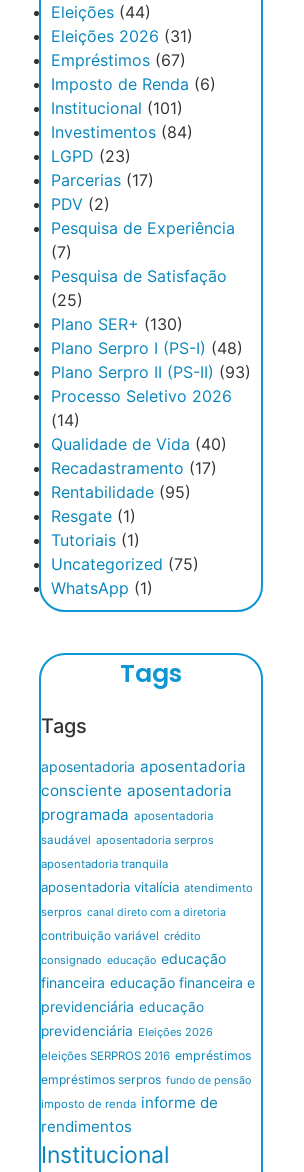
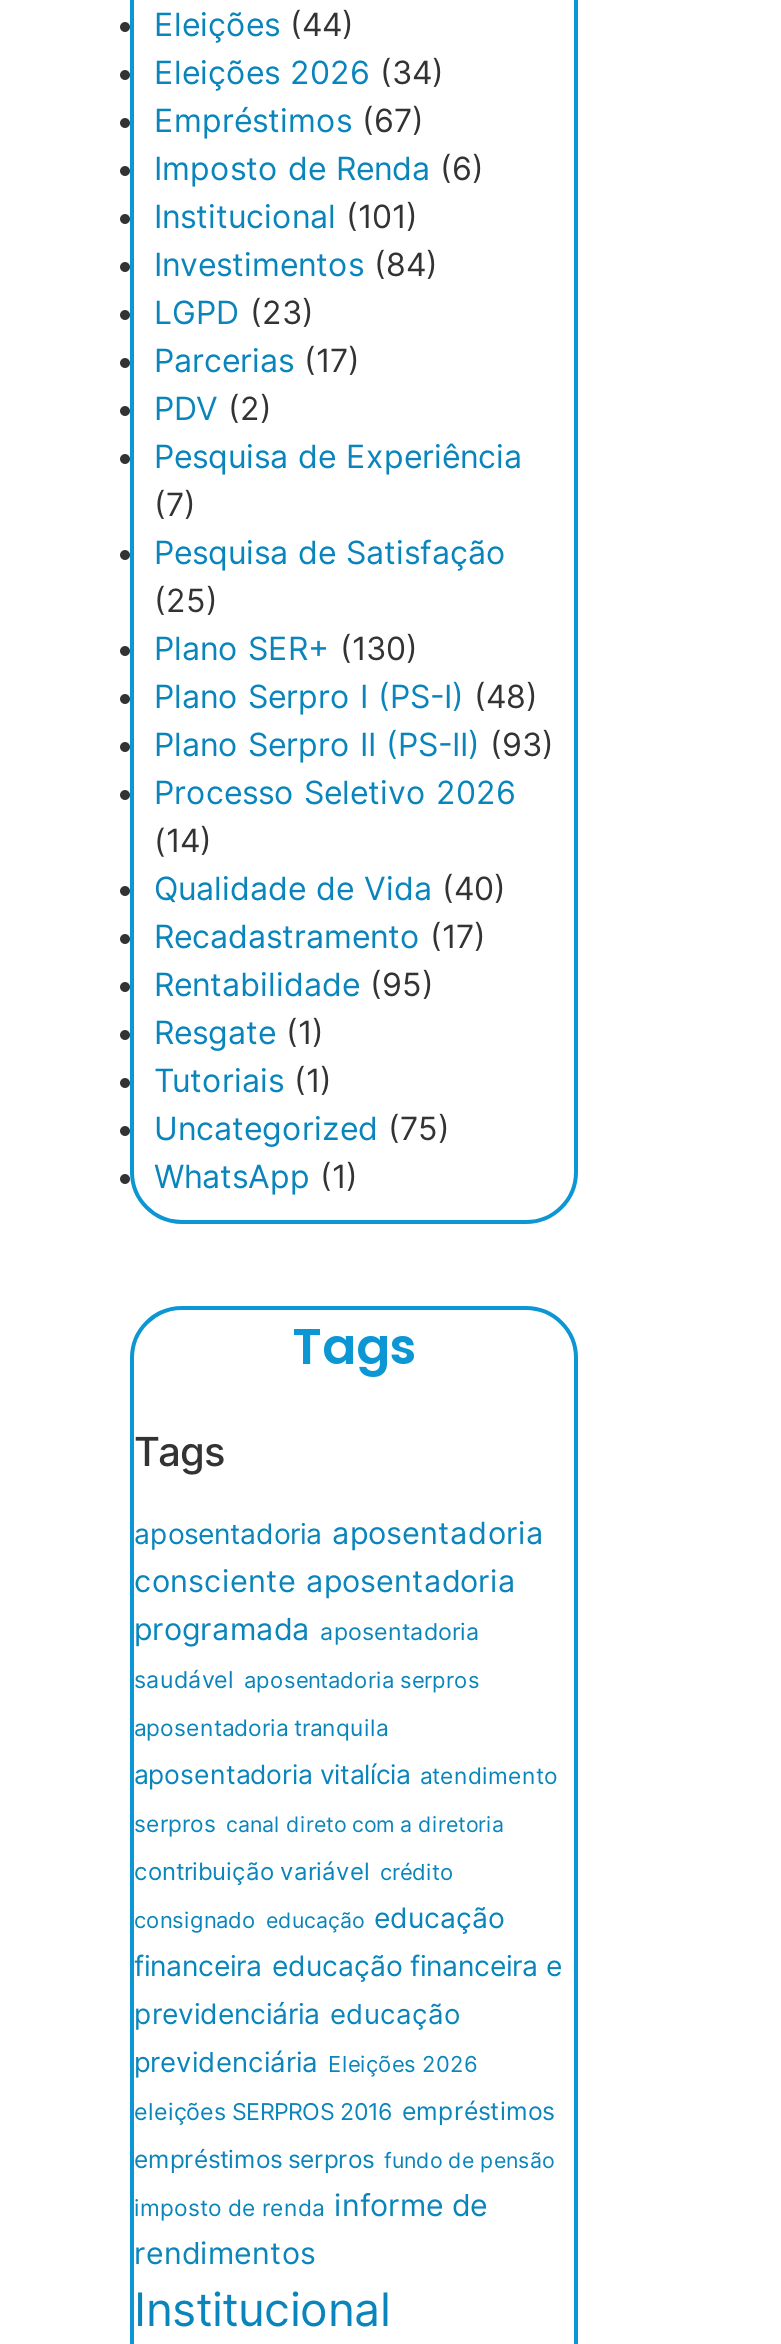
- Eleições 2026 (31)
+ Eleições 2026 (34)
